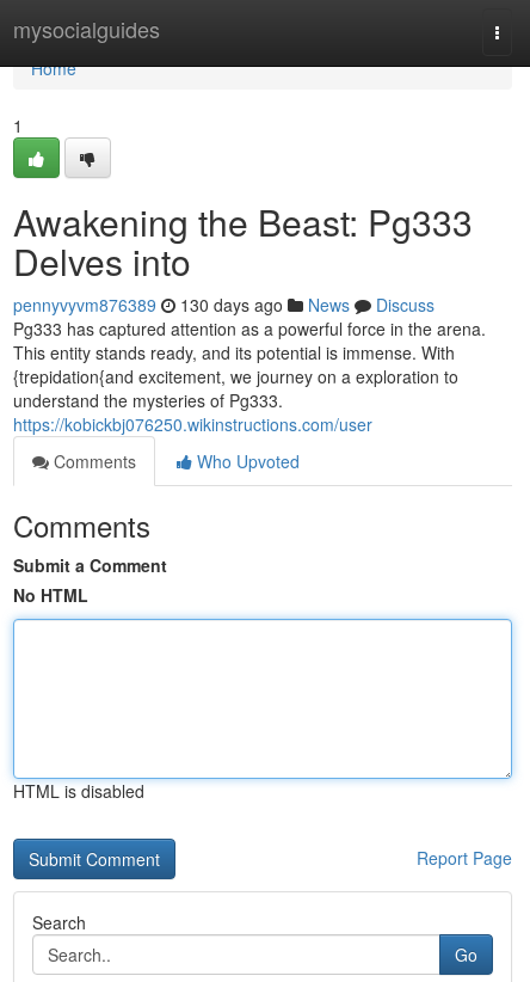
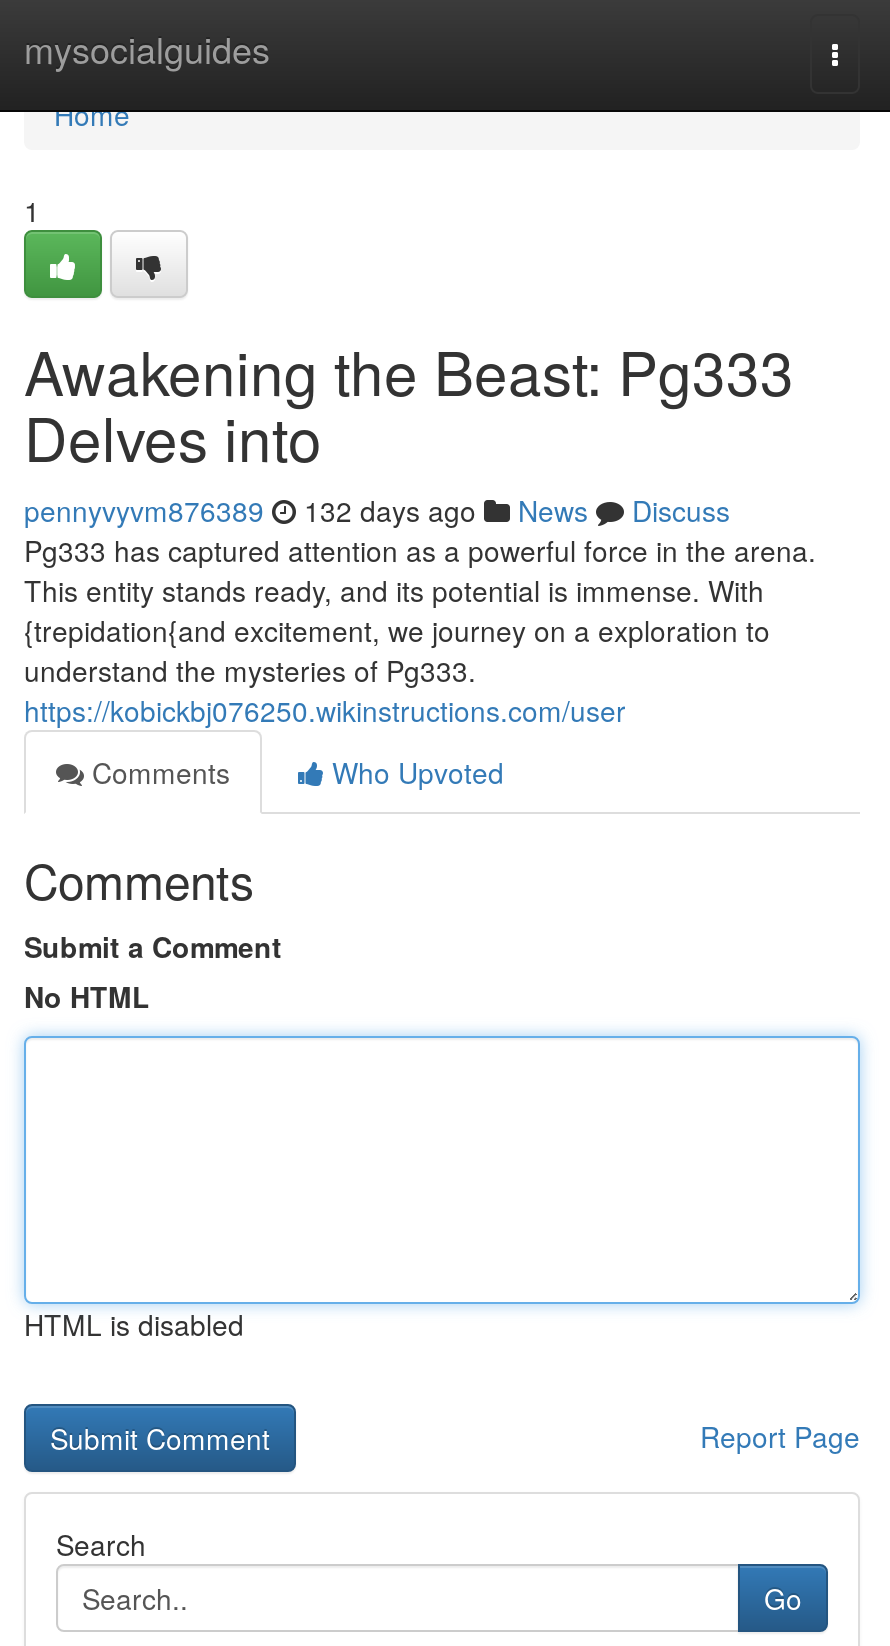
- pennyvyvm876389 130 days ago News Discuss
+ pennyvyvm876389 132 days ago News Discuss
